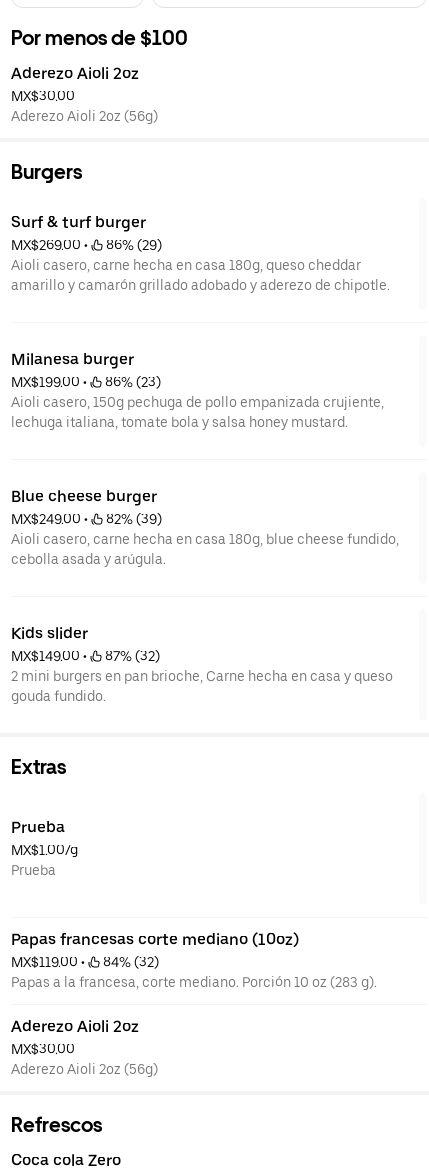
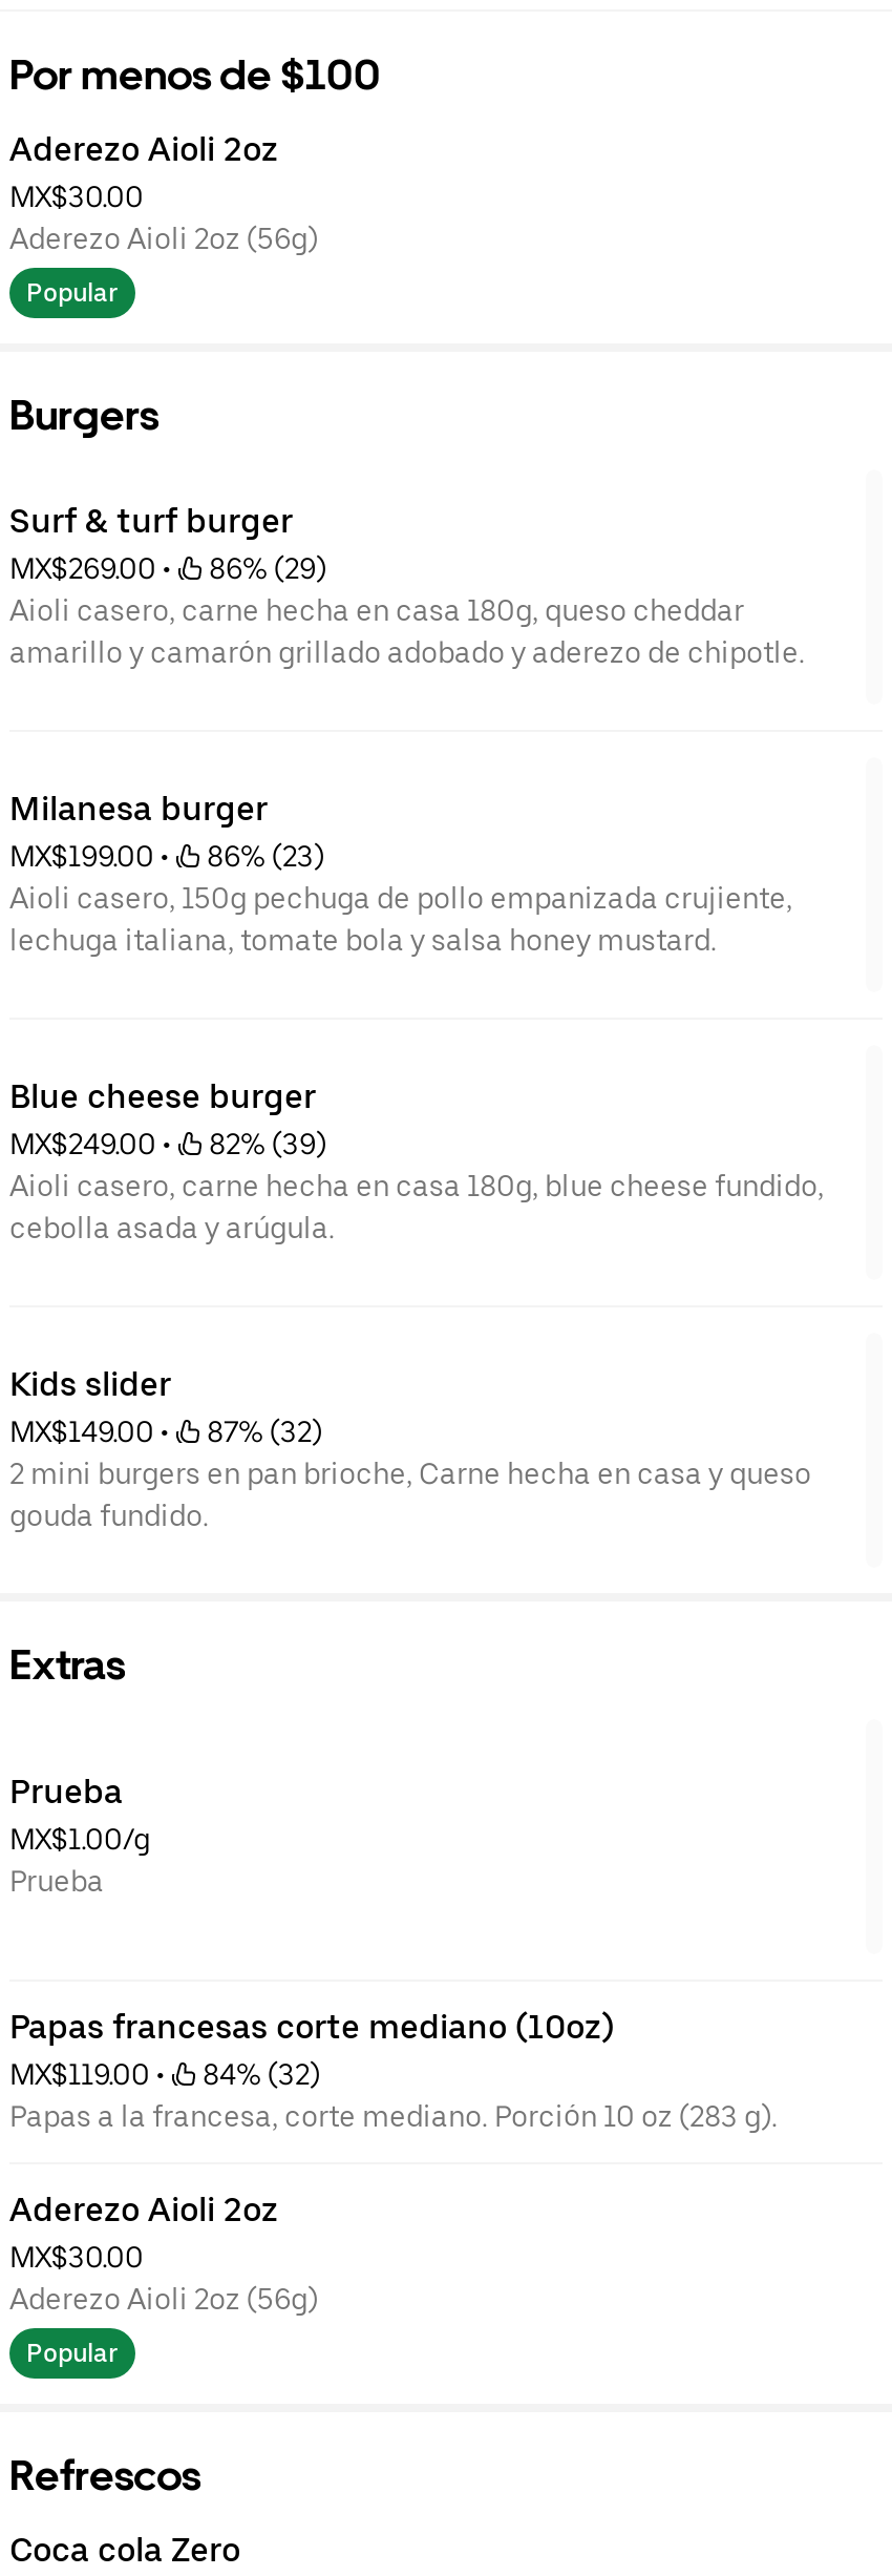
+ Popular

+ Popular
